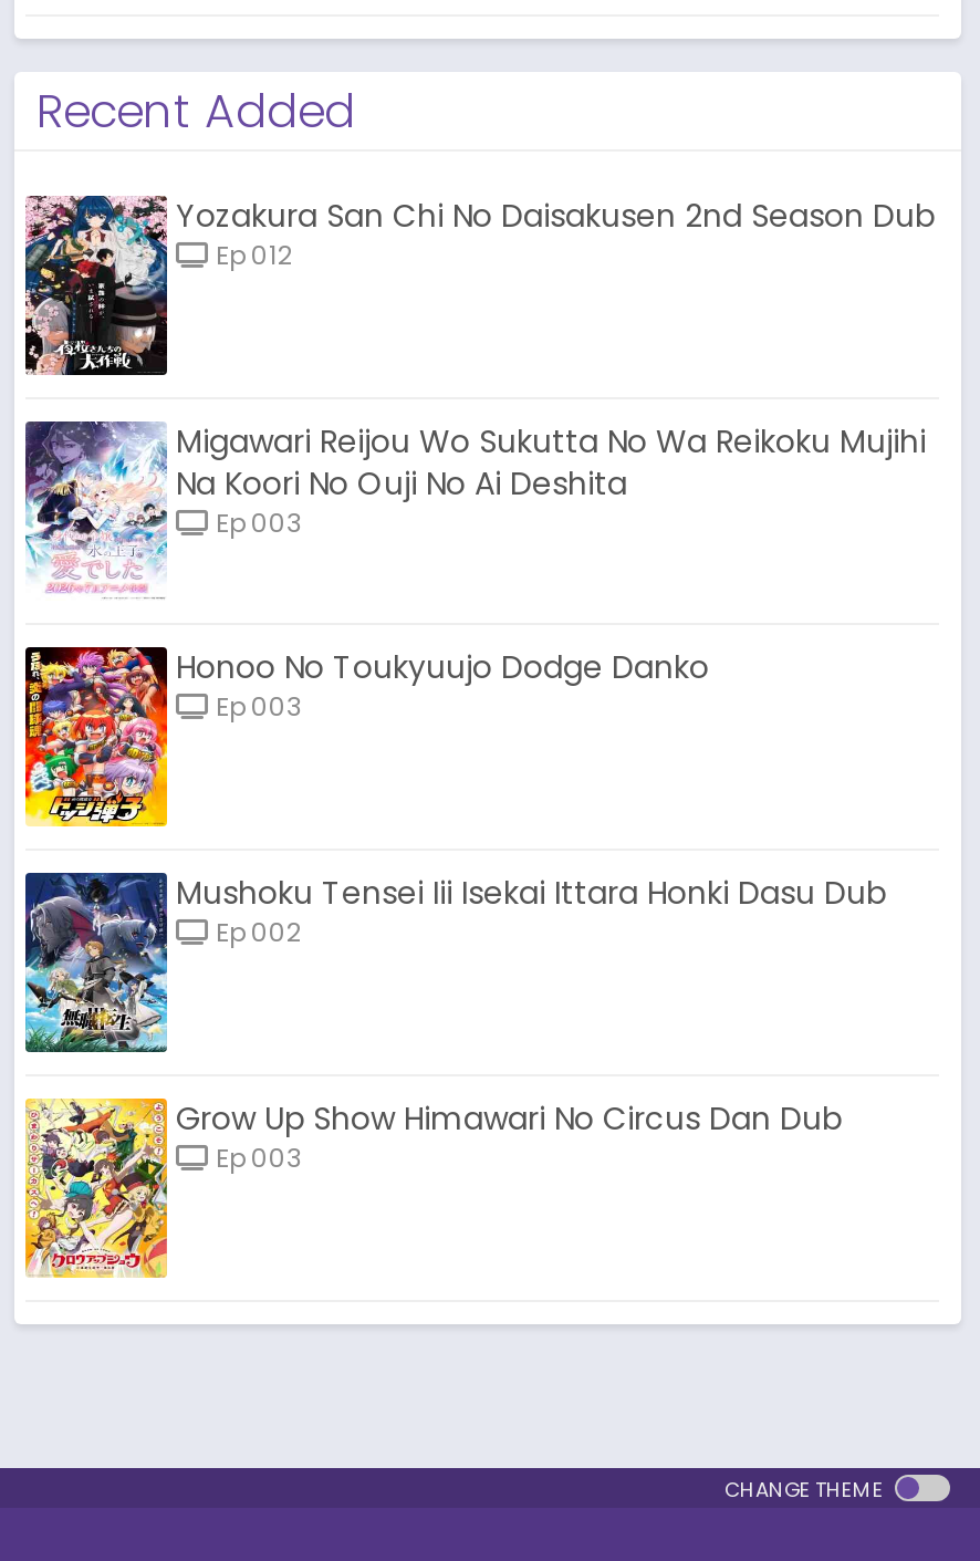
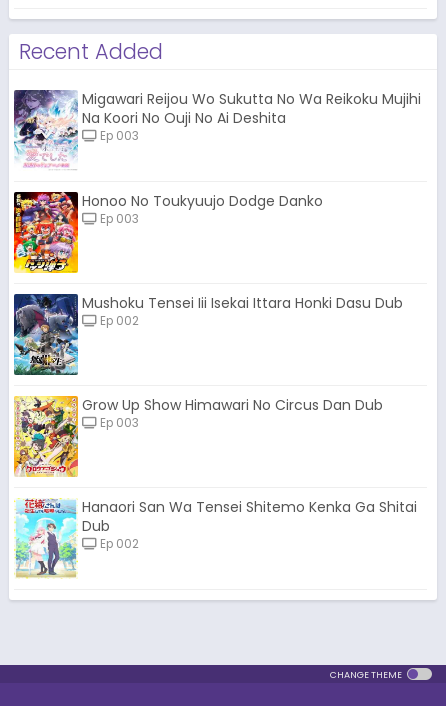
- [image]
- Yozakura San Chi No Daisakusen 2nd Season Dub
- Ep 012

moved up: [image] | Migawari Reijou Wo Sukutta No Wa Reikoku Mujihi | Na Koori No Ouji No Ai Deshita | ... | Grow Up Show Himawari No Circus Dan Dub | Ep 003

moved up: [image]

+ [image]
+ Hanaori San Wa Tensei Shitemo Kenka Ga Shitai
+ Dub
+ Ep 002
